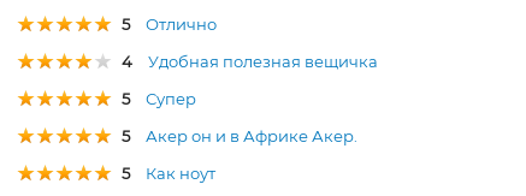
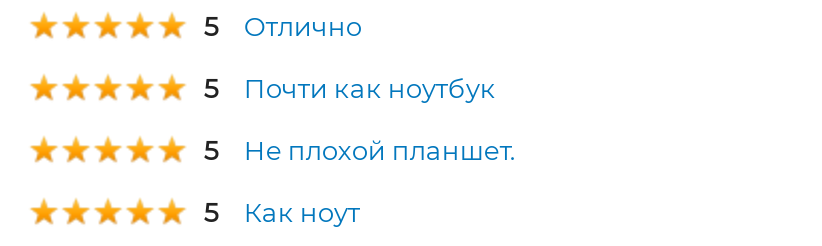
- 4
- Удобная полезная вещичка

- Супер
+ Почти как ноутбук

- Акер он и в Африке Акер.
+ Не плохой планшет.
